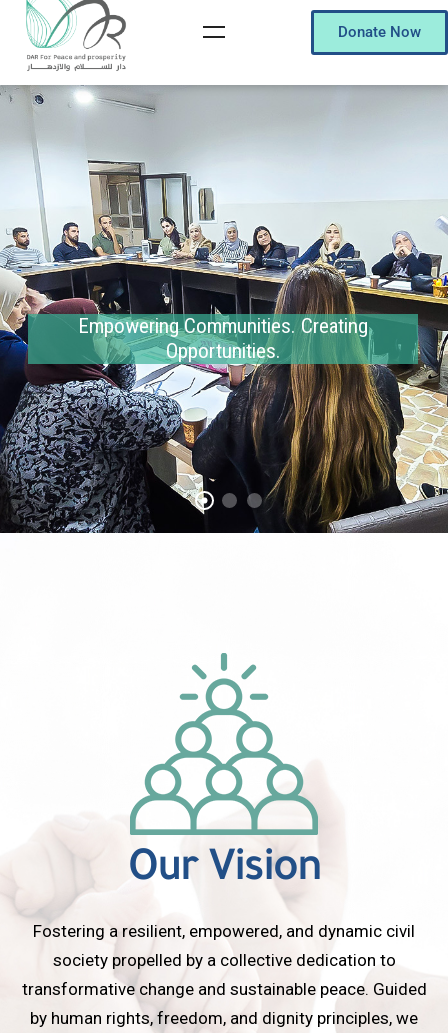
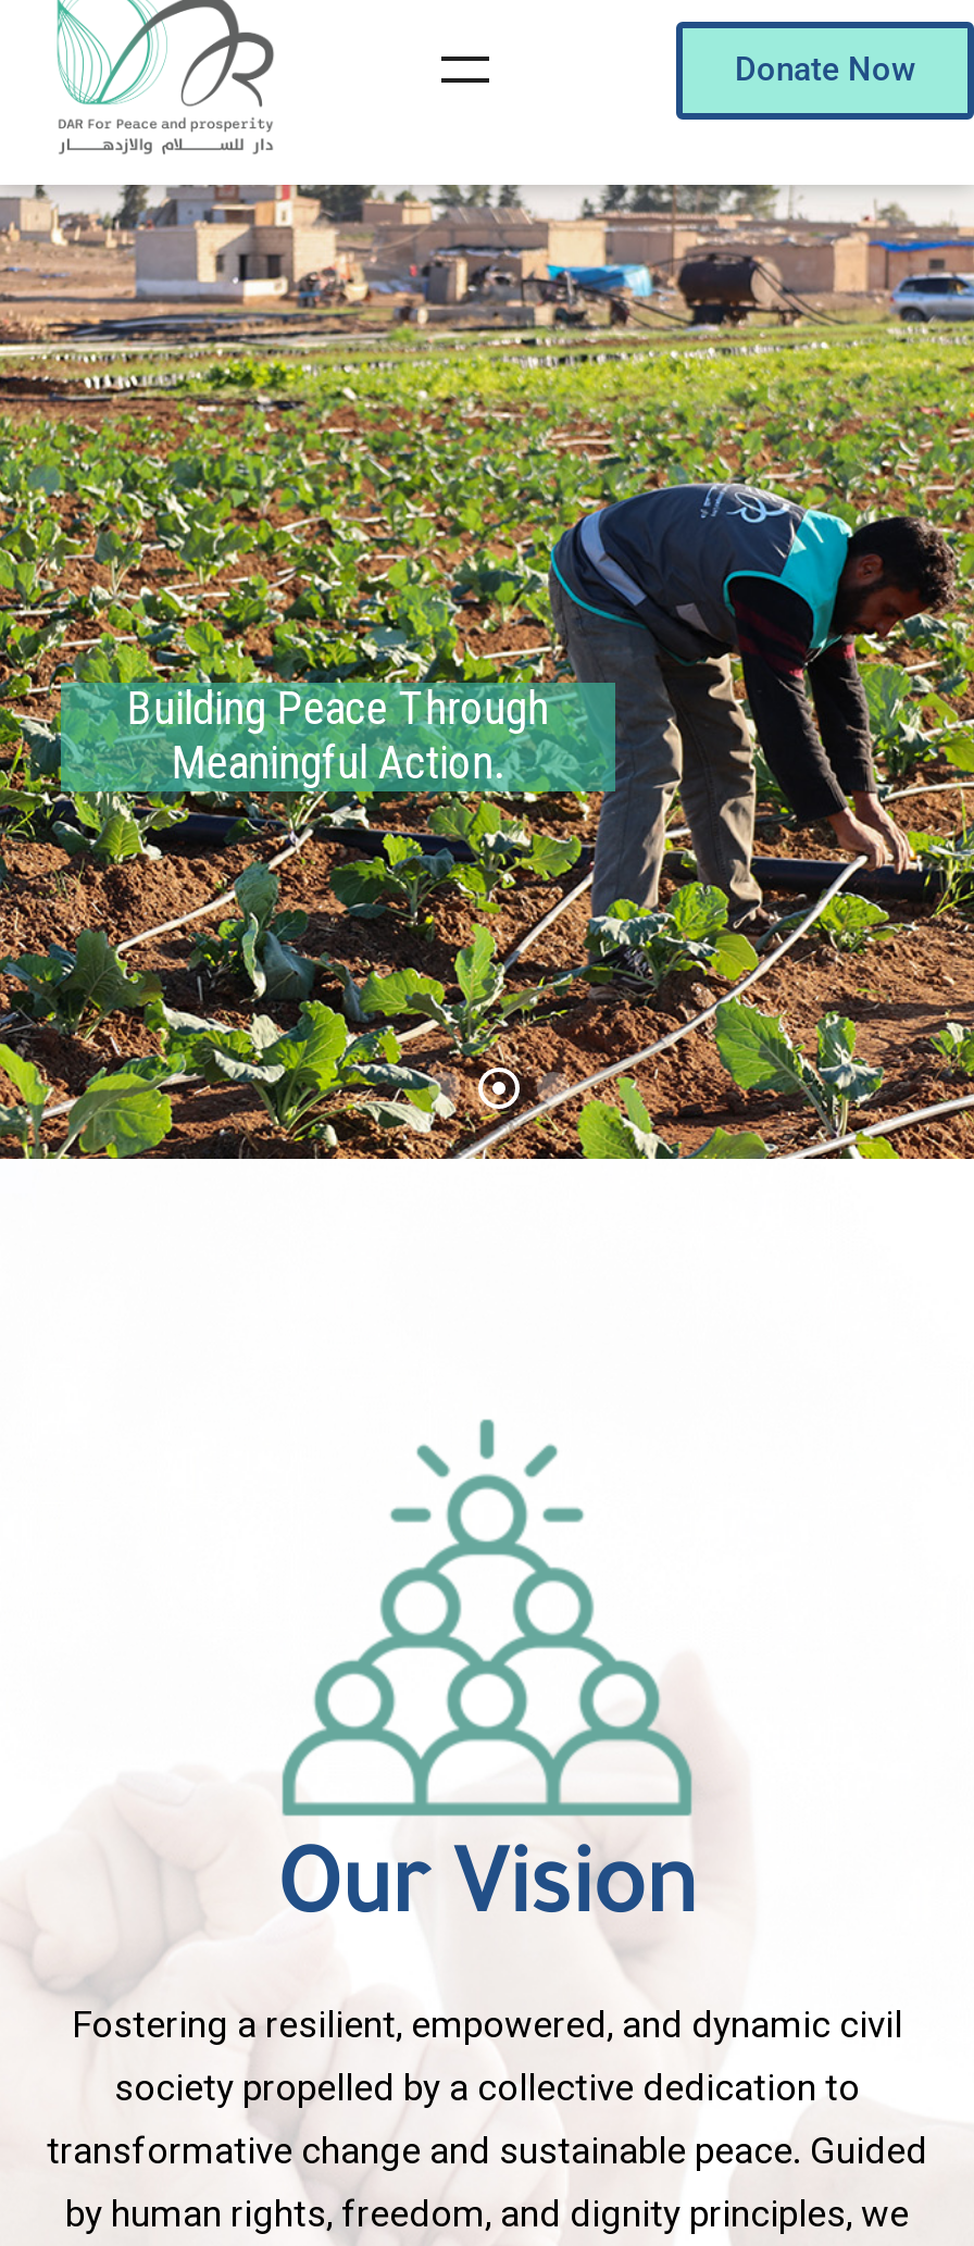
- [image]
- Empowering Communities. Creating
- Opportunities.
+ [image]
+ Building Peace Through
+ Meaningful Action.
